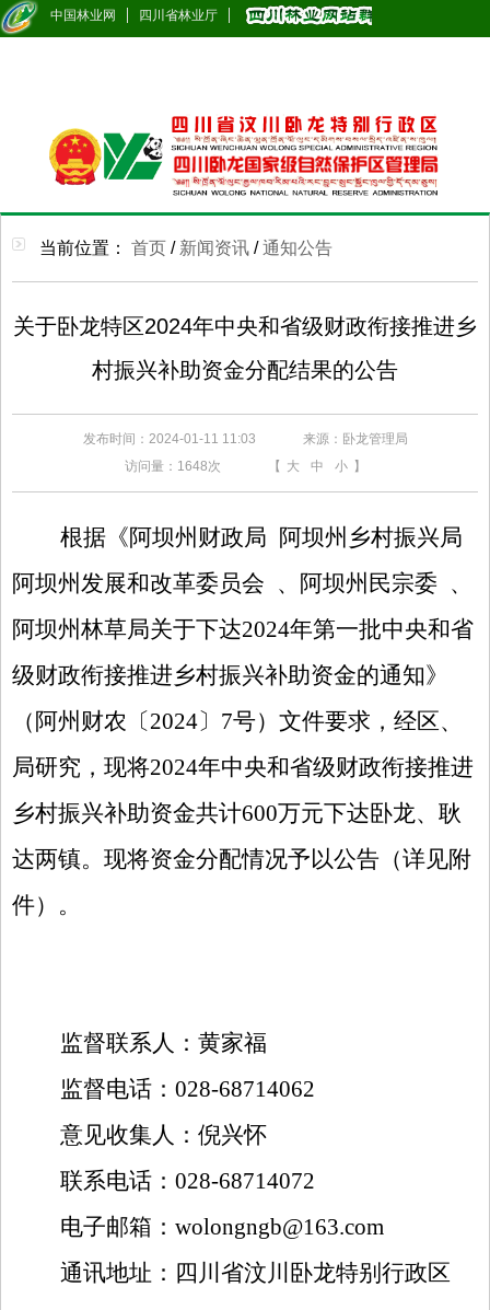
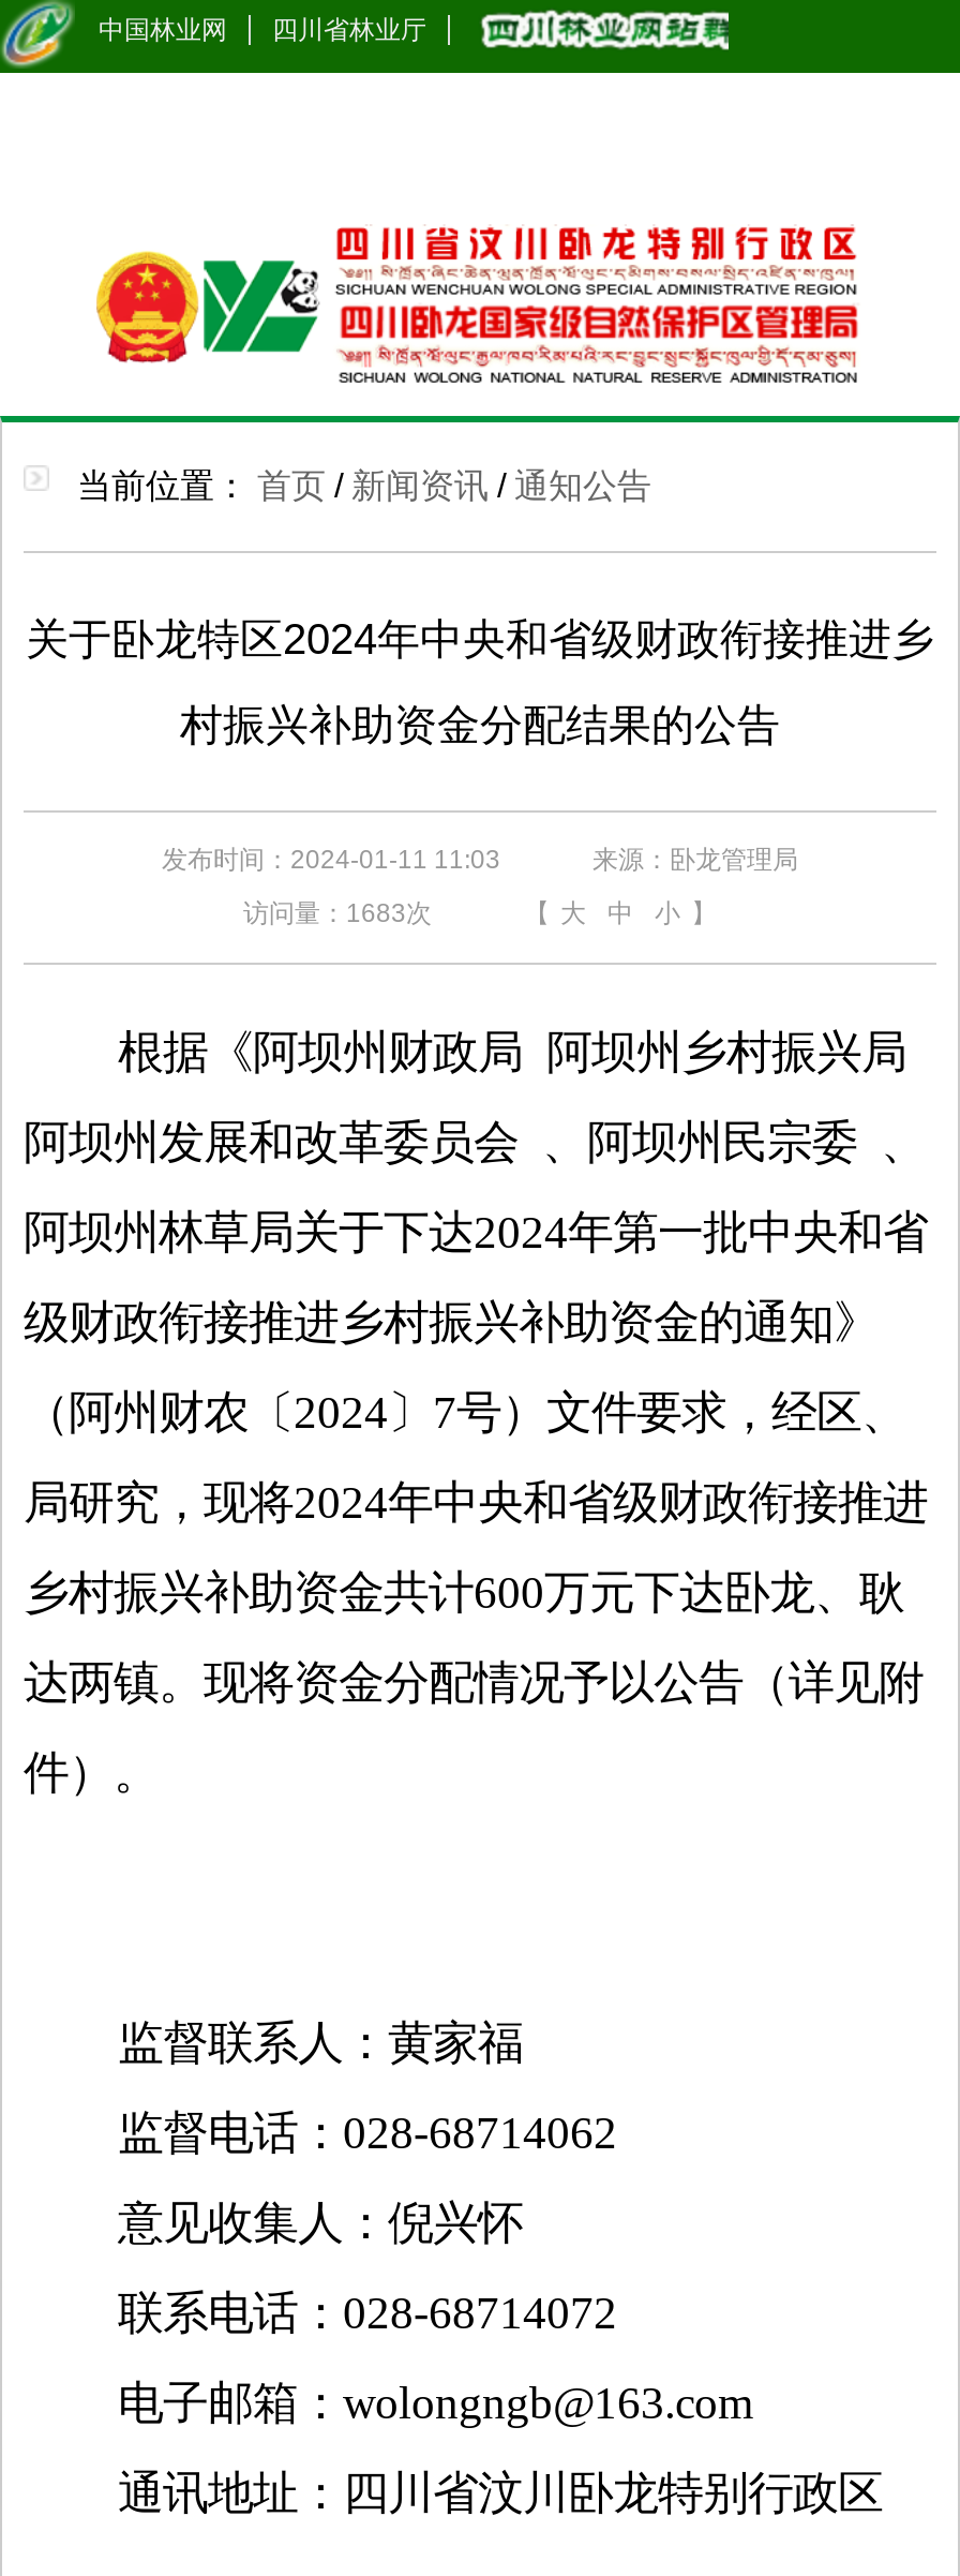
- 访问量：1648次
+ 访问量：1683次
